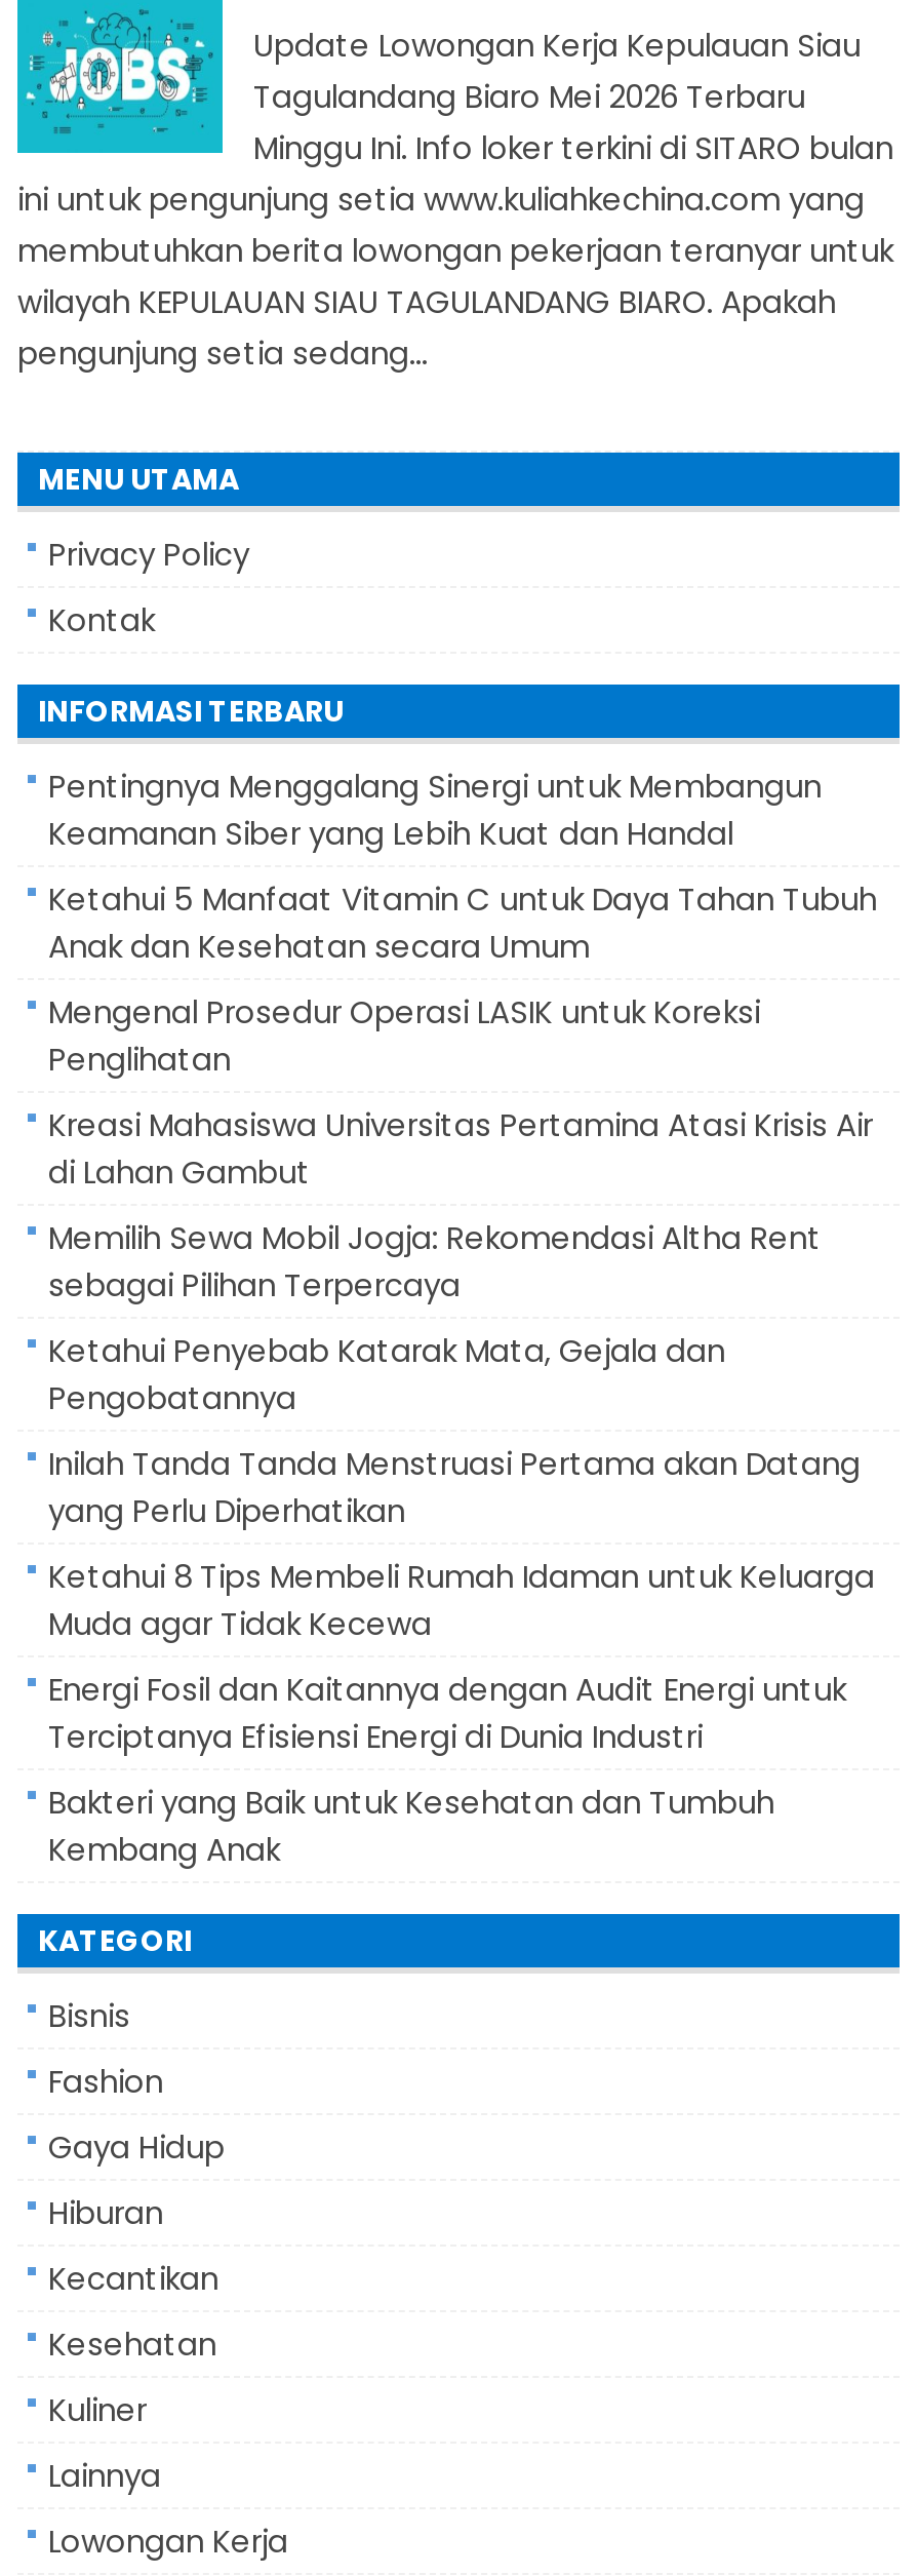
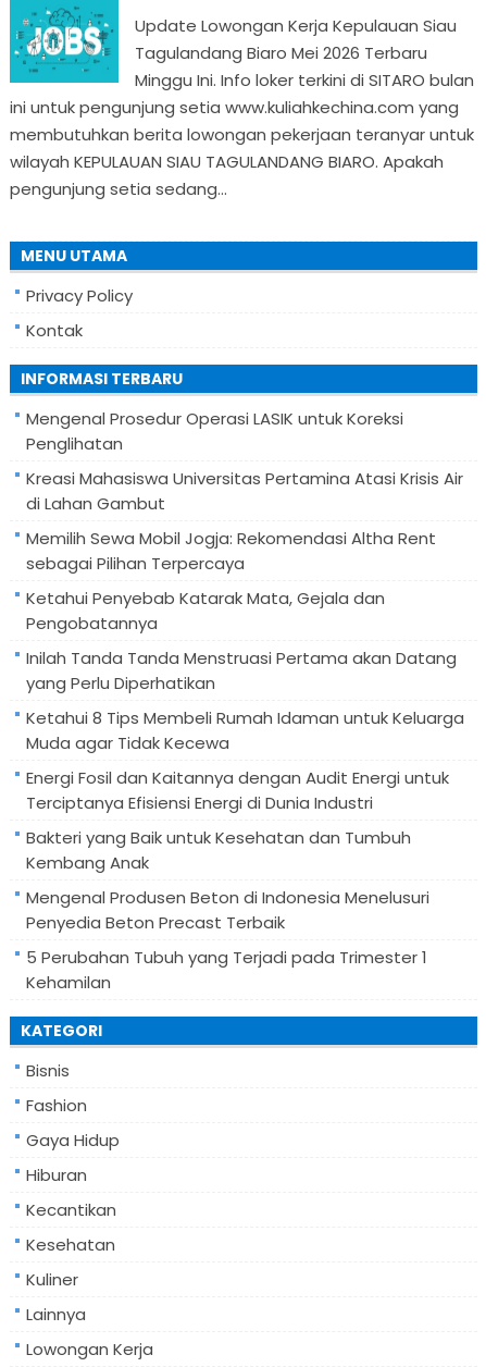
- Pentingnya Menggalang Sinergi untuk Membangun
- Keamanan Siber yang Lebih Kuat dan Handal
- Ketahui 5 Manfaat Vitamin C untuk Daya Tahan Tubuh
- Anak dan Kesehatan secara Umum

moved up: Mengenal Prosedur Operasi LASIK untuk Koreksi | Penglihatan | Kreasi Mahasiswa Universitas Pertamina Atasi Krisis Air | ... | Bakteri yang Baik untuk Kesehatan dan Tumbuh | Kembang Anak

+ Mengenal Produsen Beton di Indonesia Menelusuri
+ Penyedia Beton Precast Terbaik
+ 5 Perubahan Tubuh yang Terjadi pada Trimester 1
+ Kehamilan
